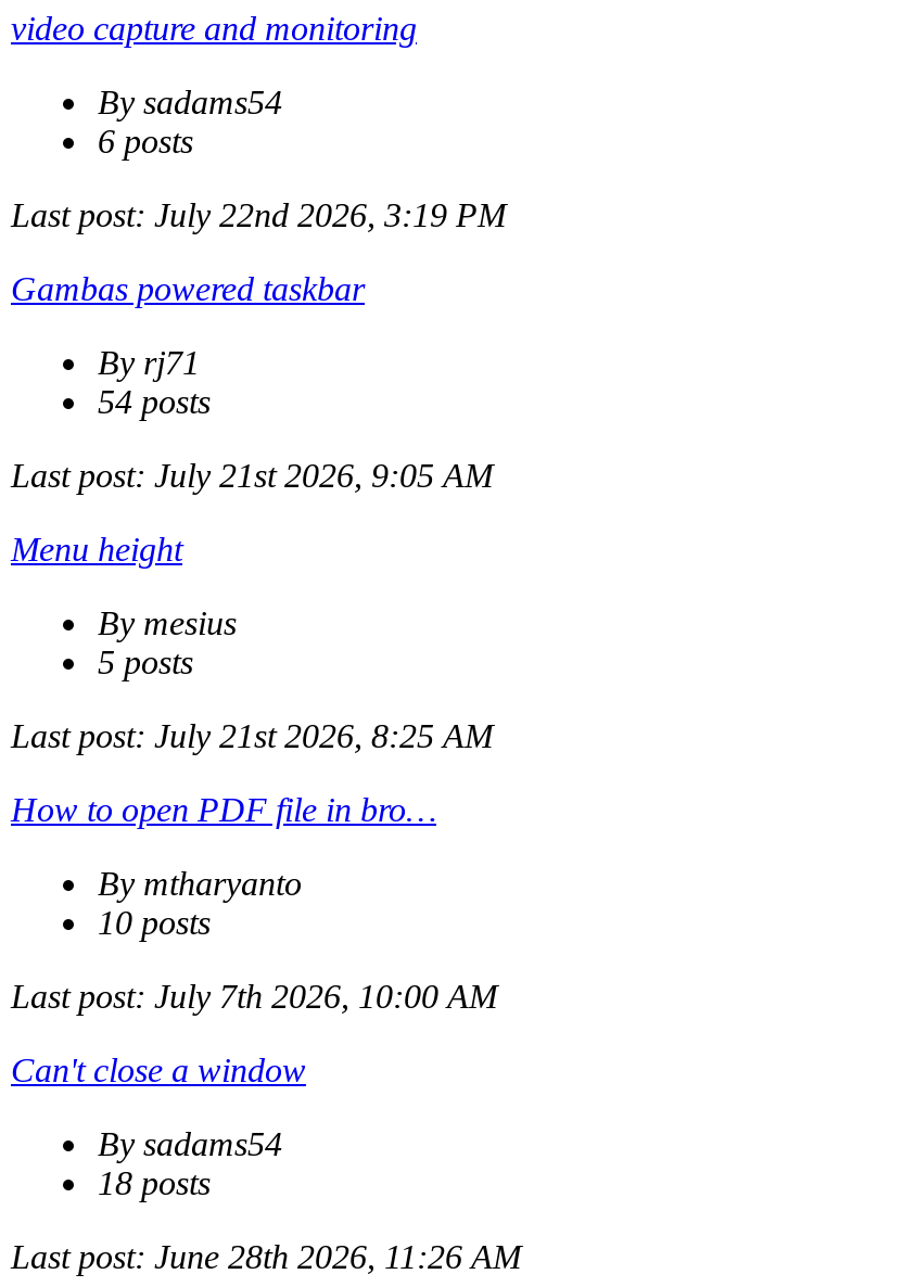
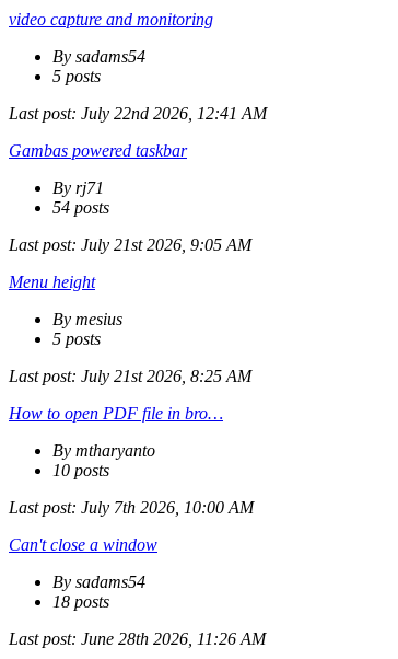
- 6 posts
+ 5 posts

- Last post: July 22nd 2026, 3:19 PM
+ Last post: July 22nd 2026, 12:41 AM
